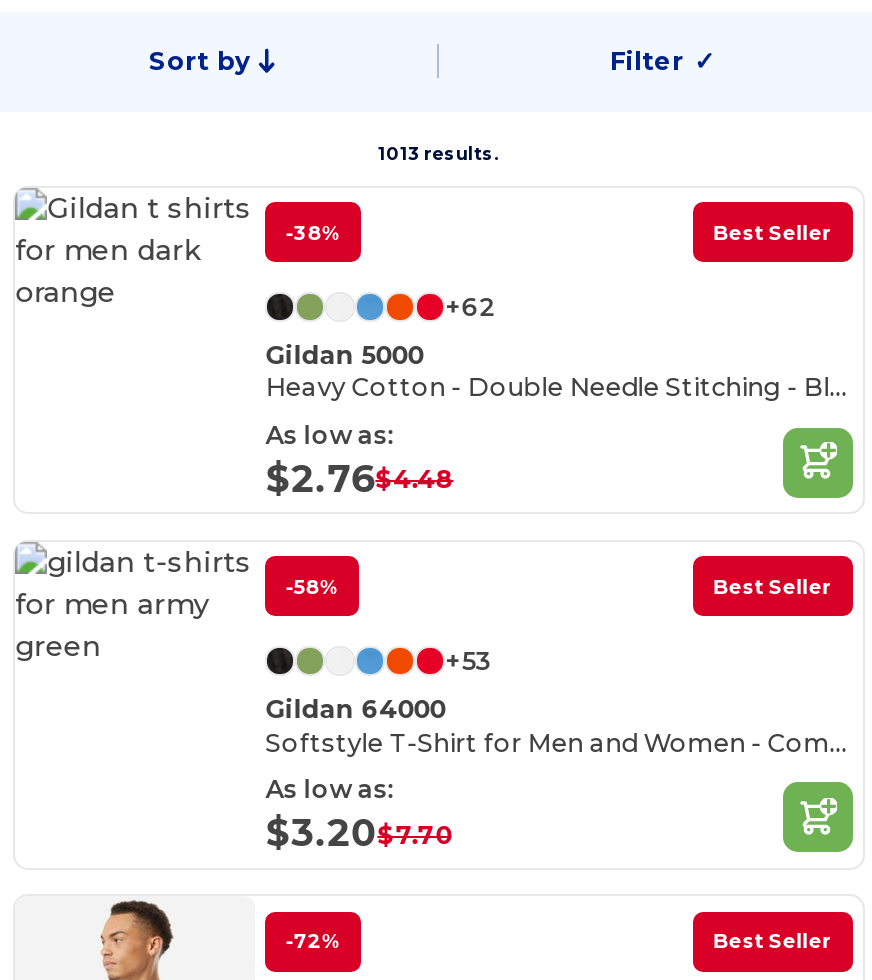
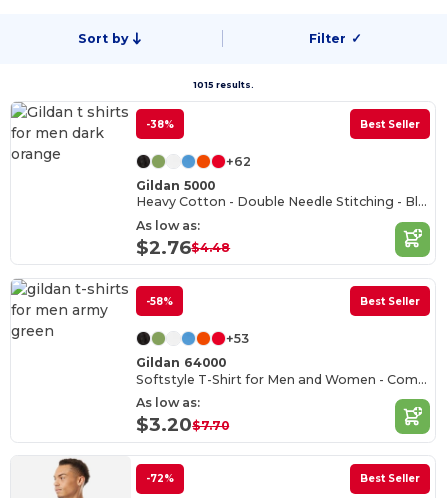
- 1013 results.
+ 1015 results.
